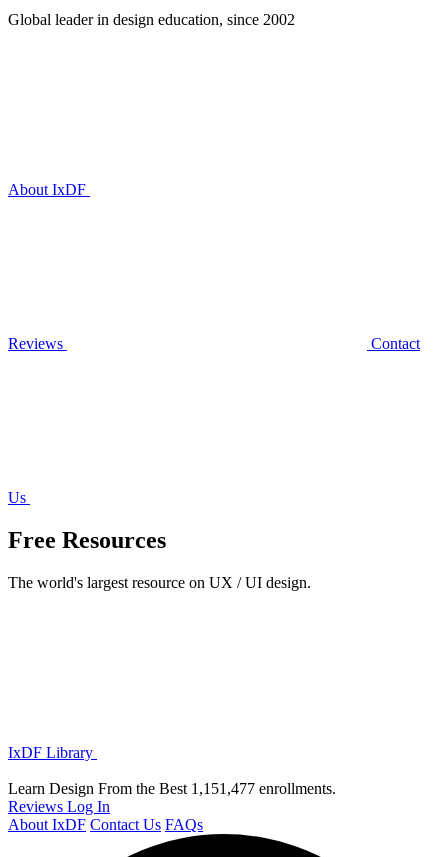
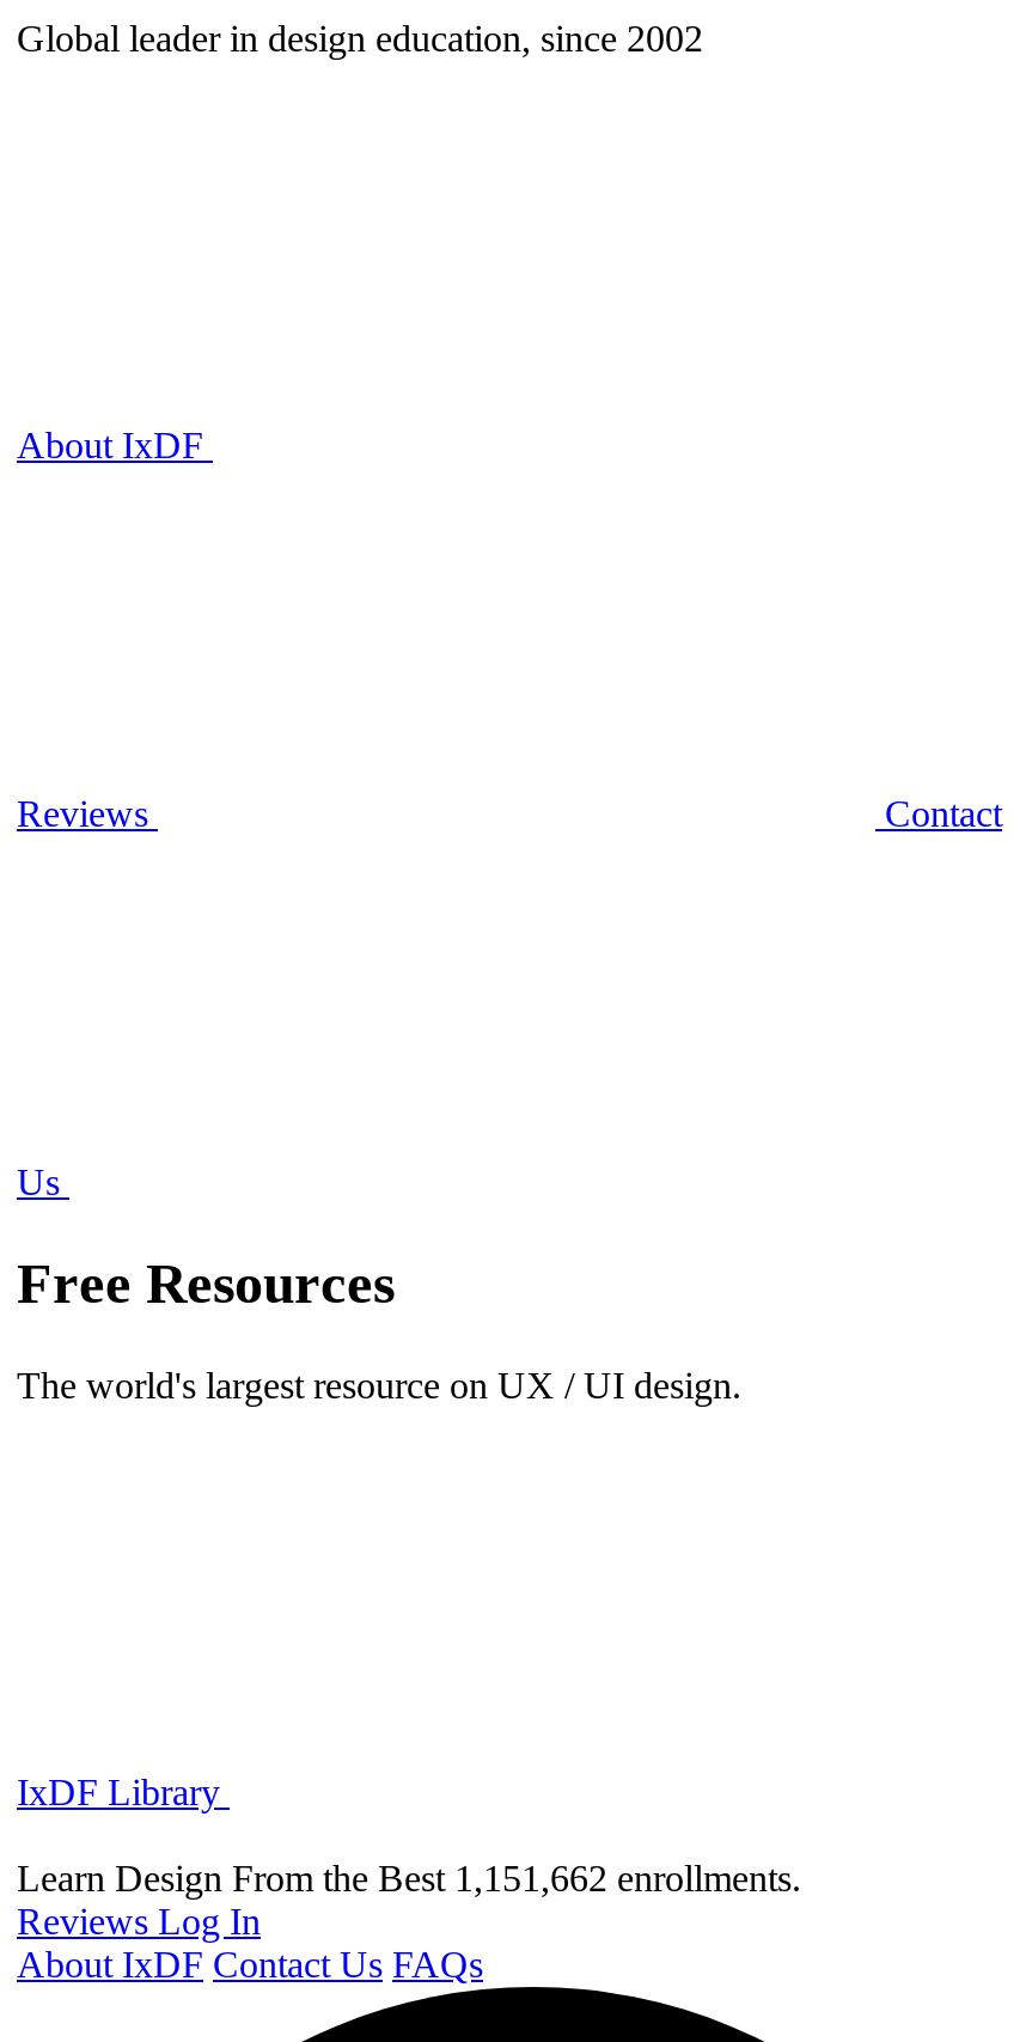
- Learn Design From the Best 1,151,477 enrollments.
+ Learn Design From the Best 1,151,662 enrollments.
